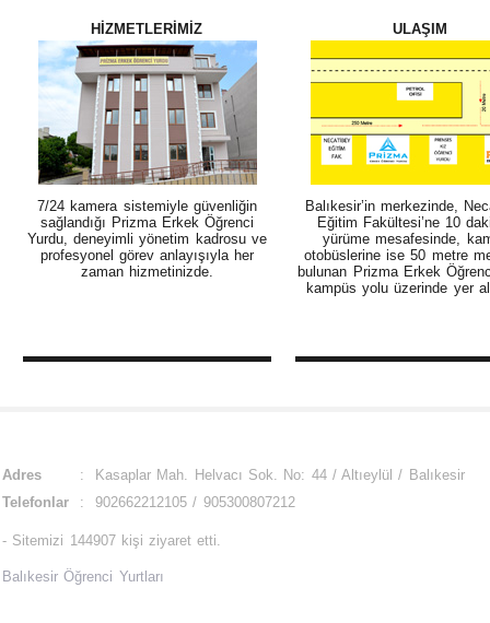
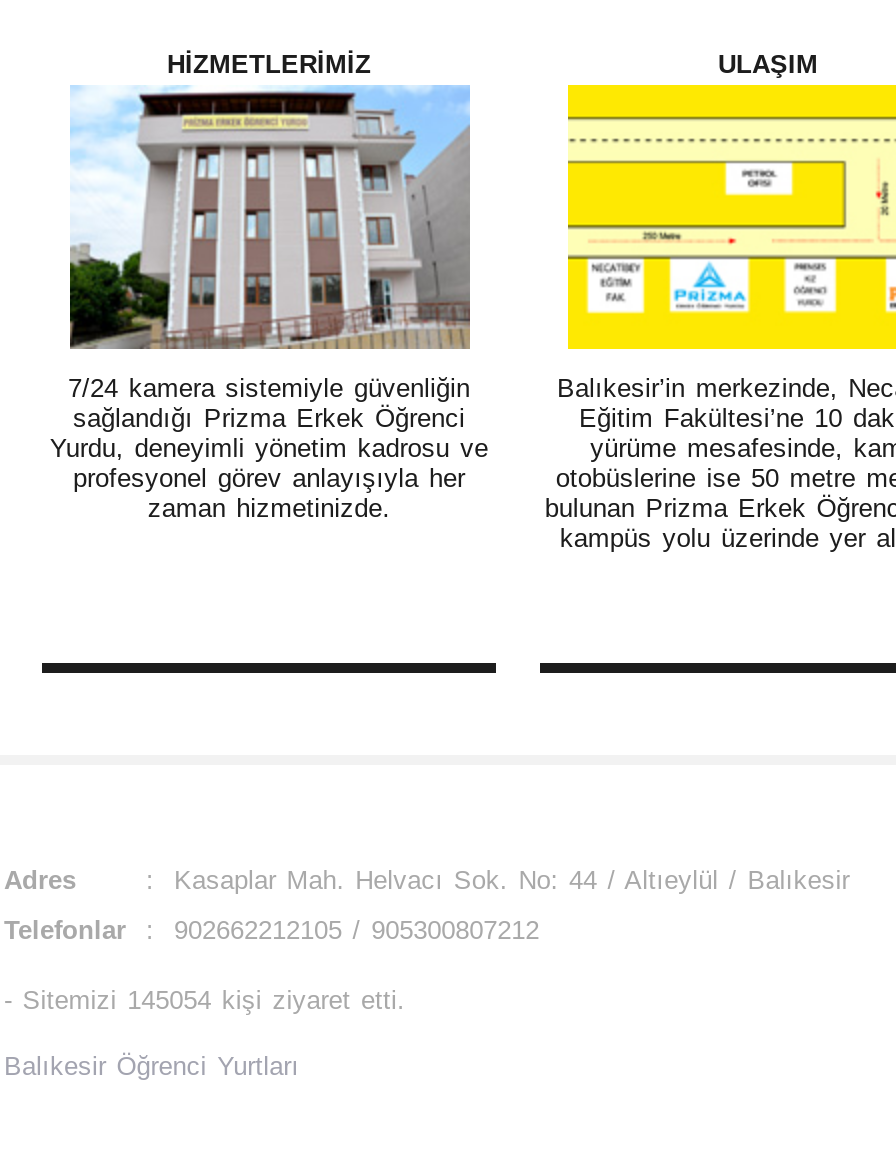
- - Sitemizi 144907 kişi ziyaret etti.
+ - Sitemizi 145054 kişi ziyaret etti.
